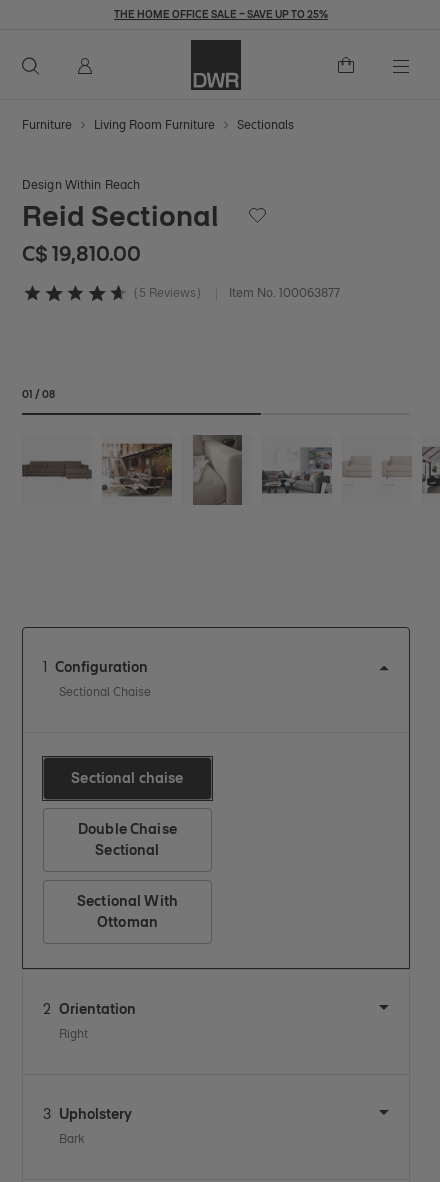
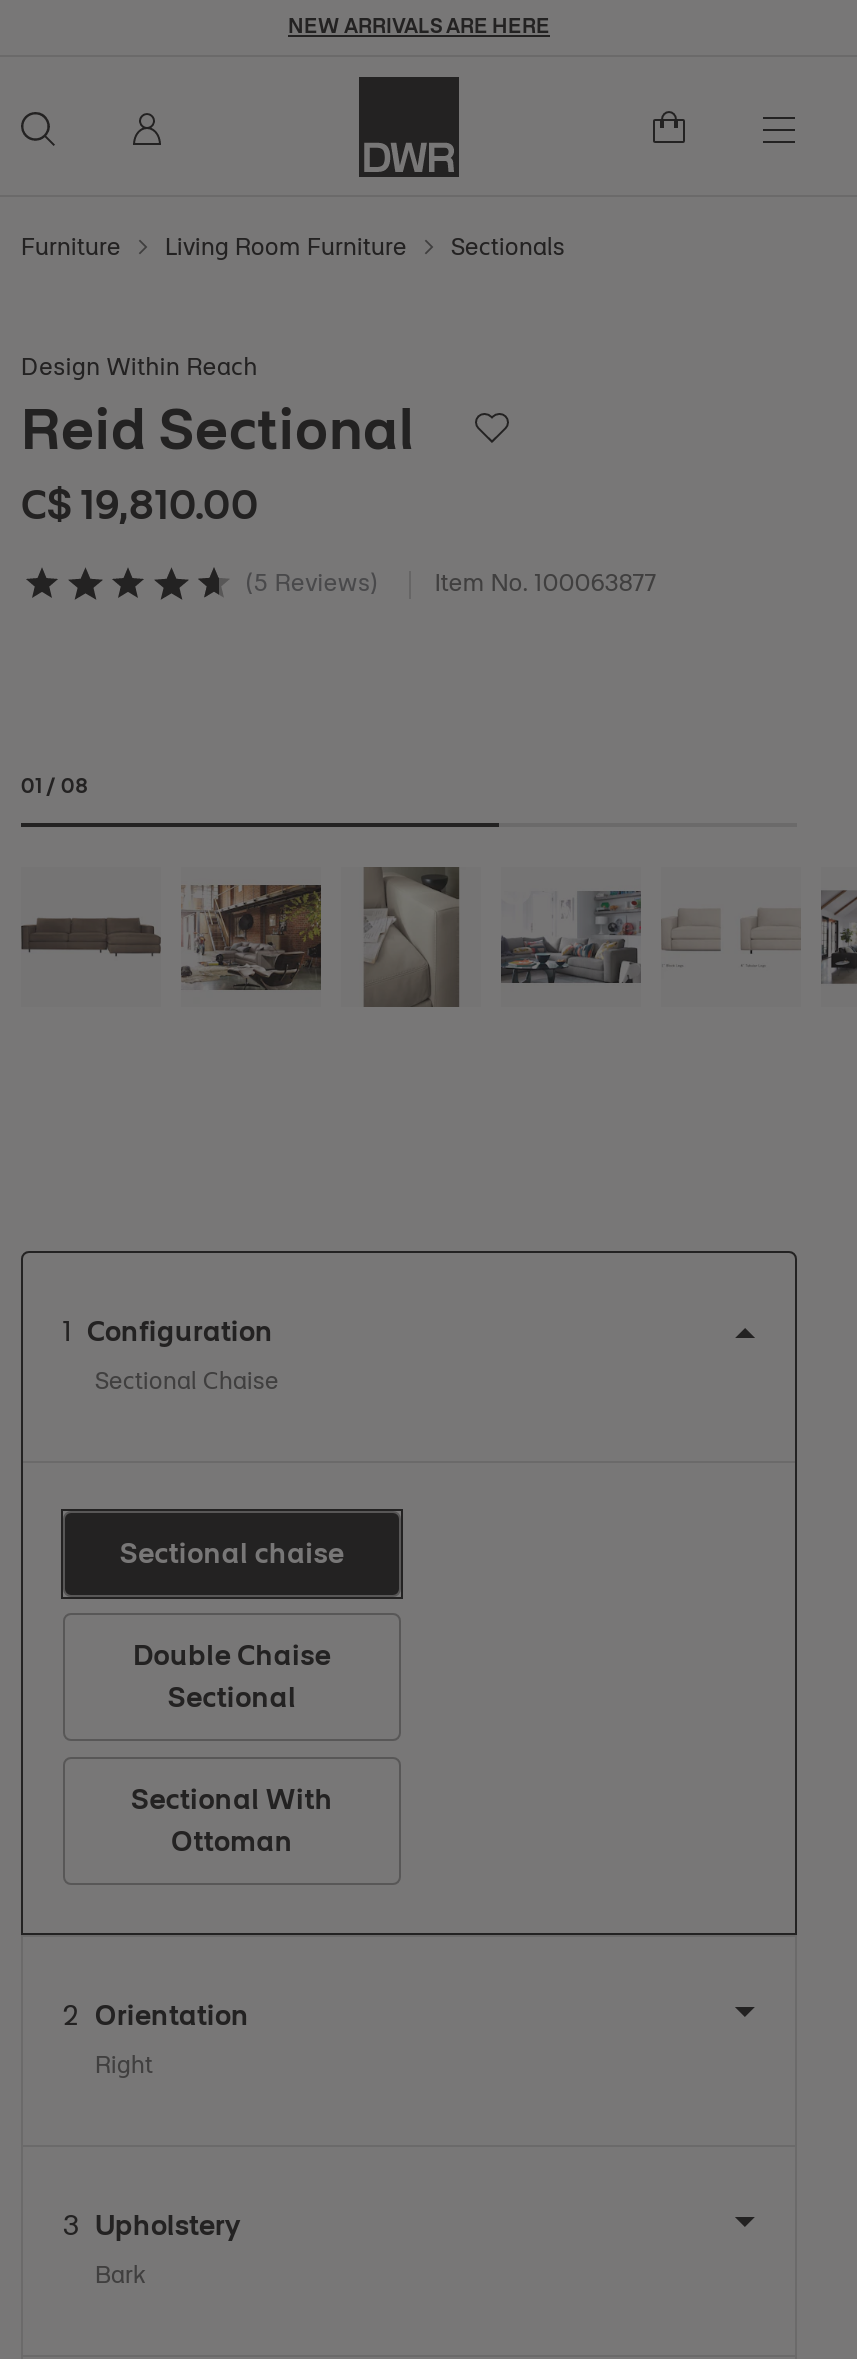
- THE HOME OFFICE SALE – SAVE UP TO 25%
+ NEW ARRIVALS ARE HERE
